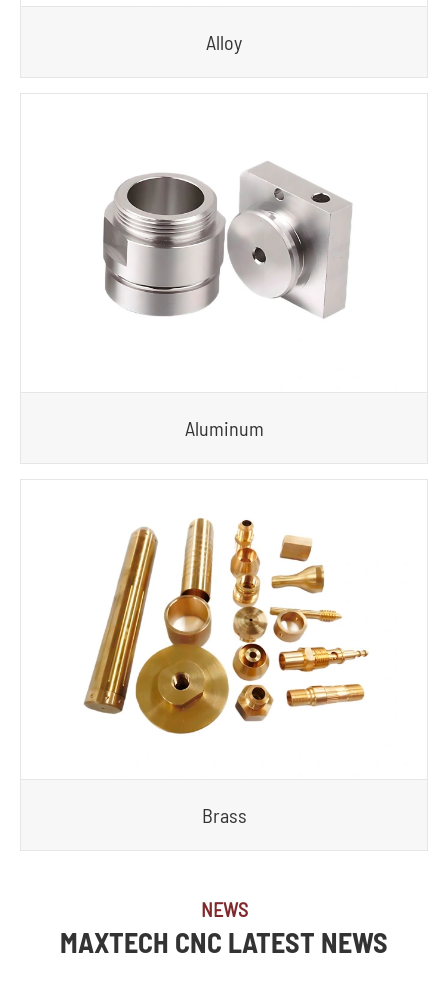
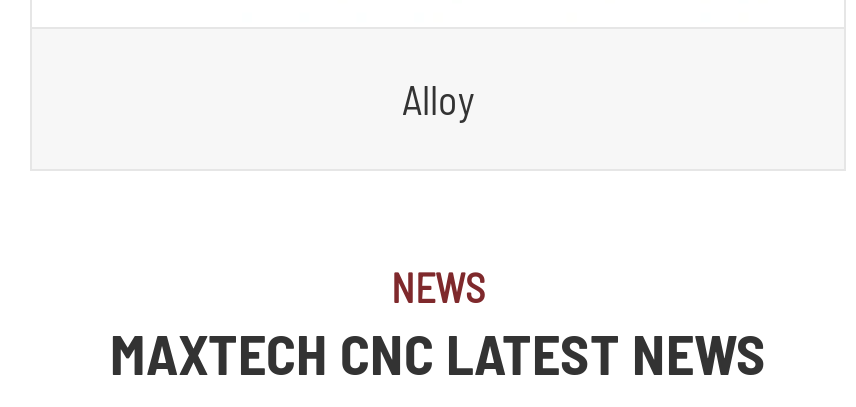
- [image]

- Aluminum

- [image]

- Brass
